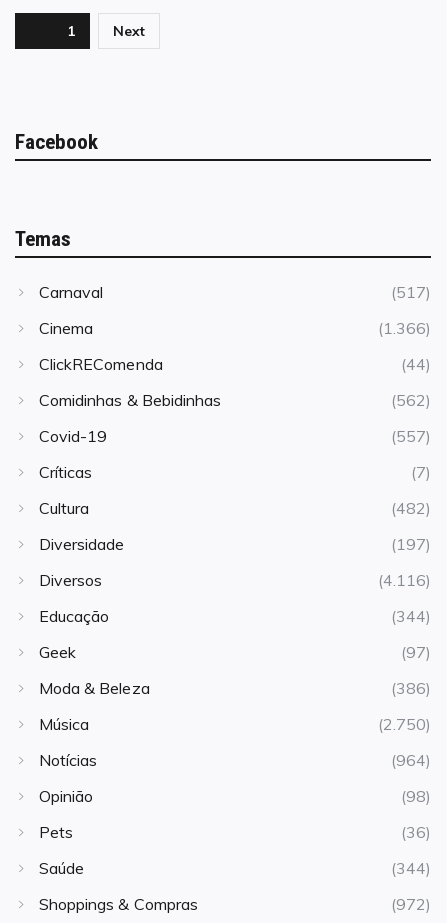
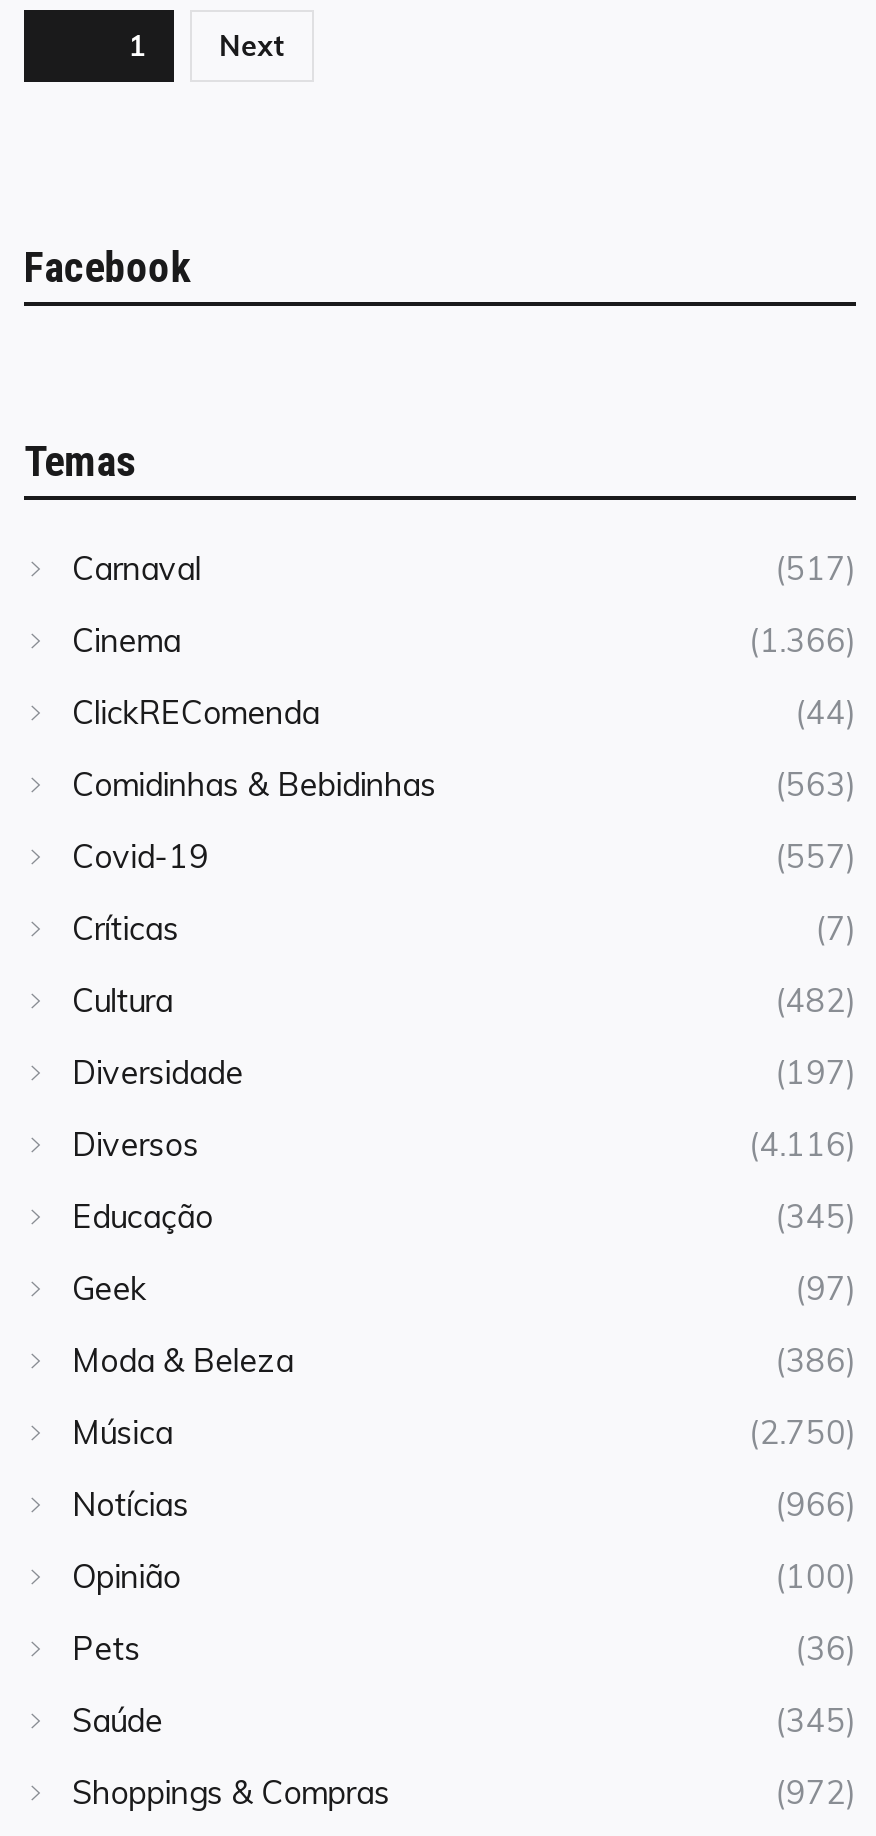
- (562)
+ (563)

- (344)
+ (345)

- (964)
+ (966)

- (98)
+ (100)

- (344)
+ (345)
